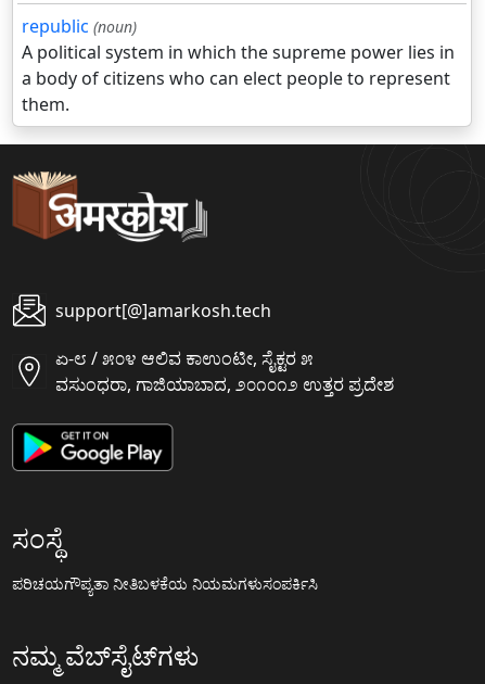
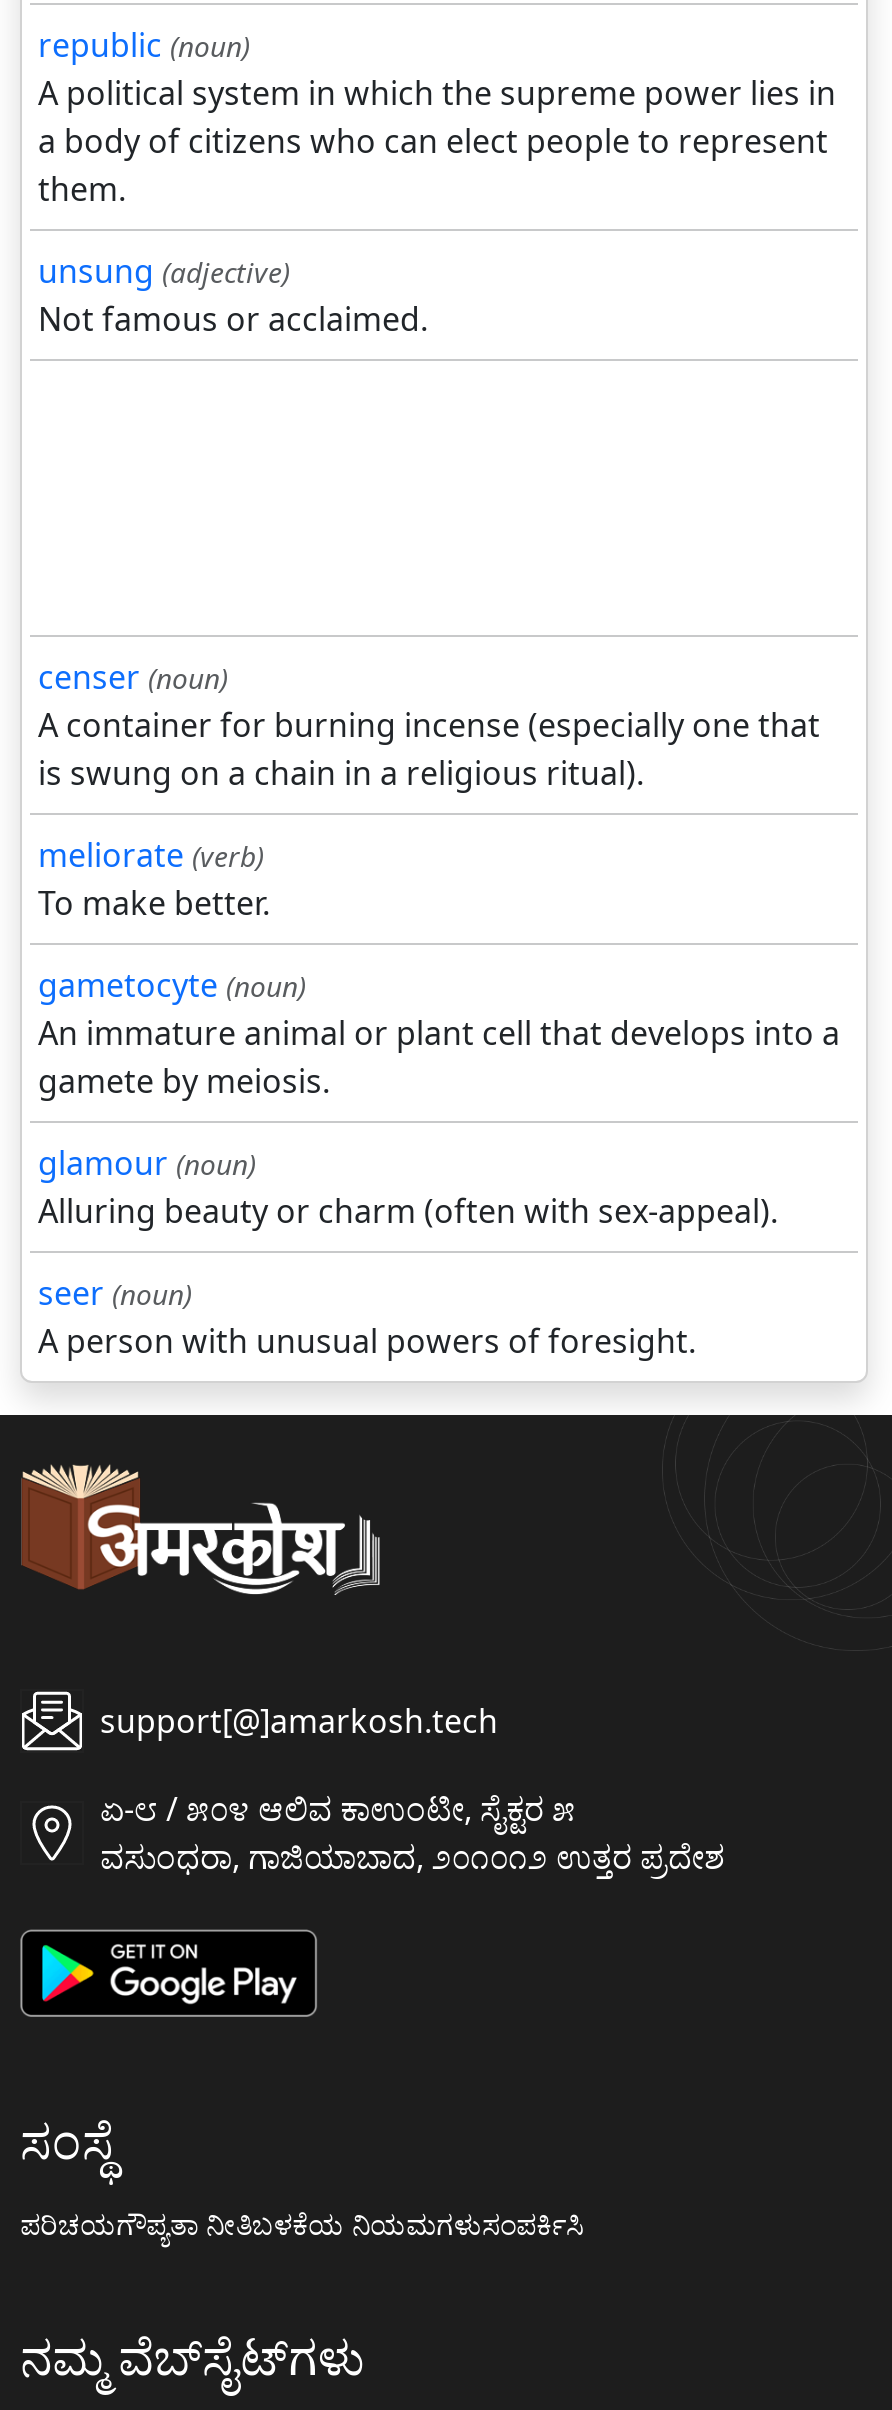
+ unsung (adjective)
+ Not famous or acclaimed.

+ censer (noun)
+ A container for burning incense (especially one that
+ is swung on a chain in a religious ritual).
+ meliorate (verb)
+ To make better.
+ gametocyte (noun)
+ An immature animal or plant cell that develops into a
+ gamete by meiosis.
+ glamour (noun)
+ Alluring beauty or charm (often with sex-appeal).
+ seer (noun)
+ A person with unusual powers of foresight.
